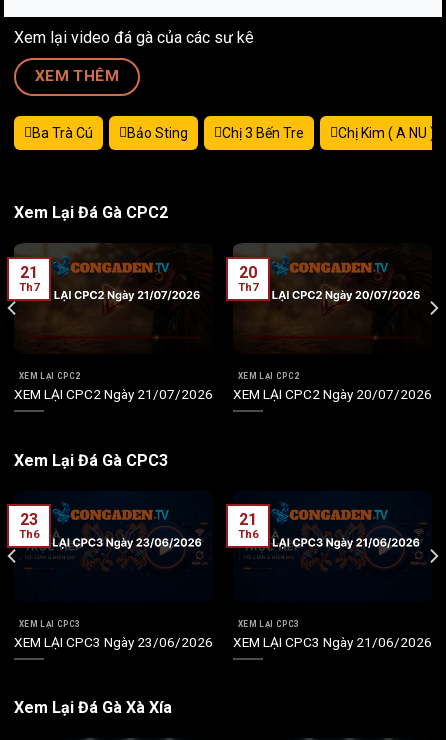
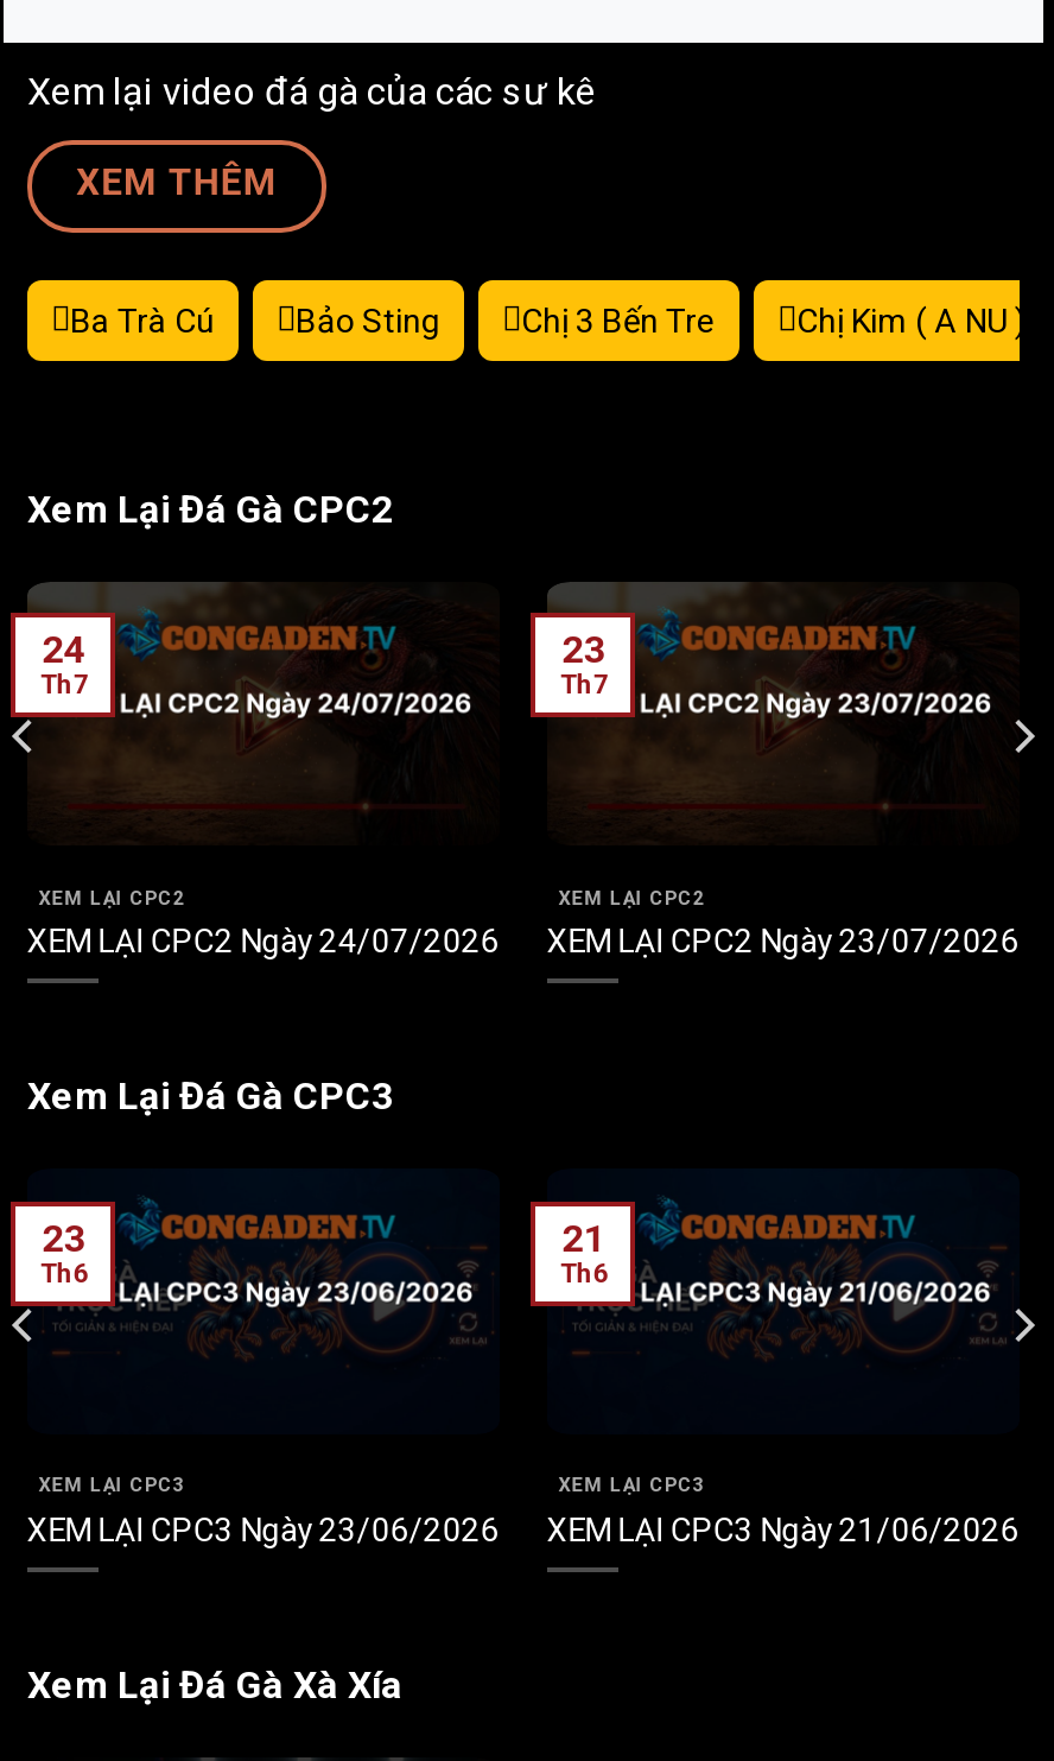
- 21
+ 24

- 20
+ 23

- XEM LẠI CPC2 Ngày 21/07/2026
+ XEM LẠI CPC2 Ngày 24/07/2026

- XEM LẠI CPC2 Ngày 20/07/2026
+ XEM LẠI CPC2 Ngày 23/07/2026
